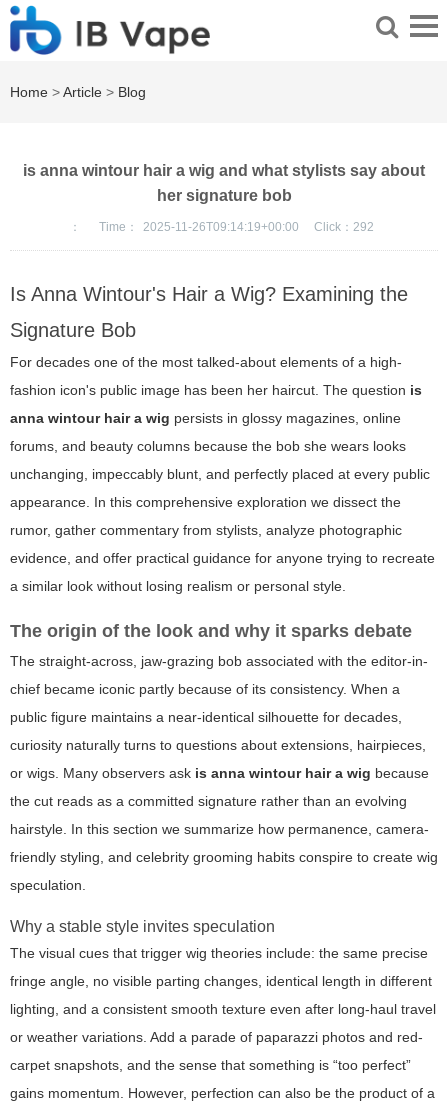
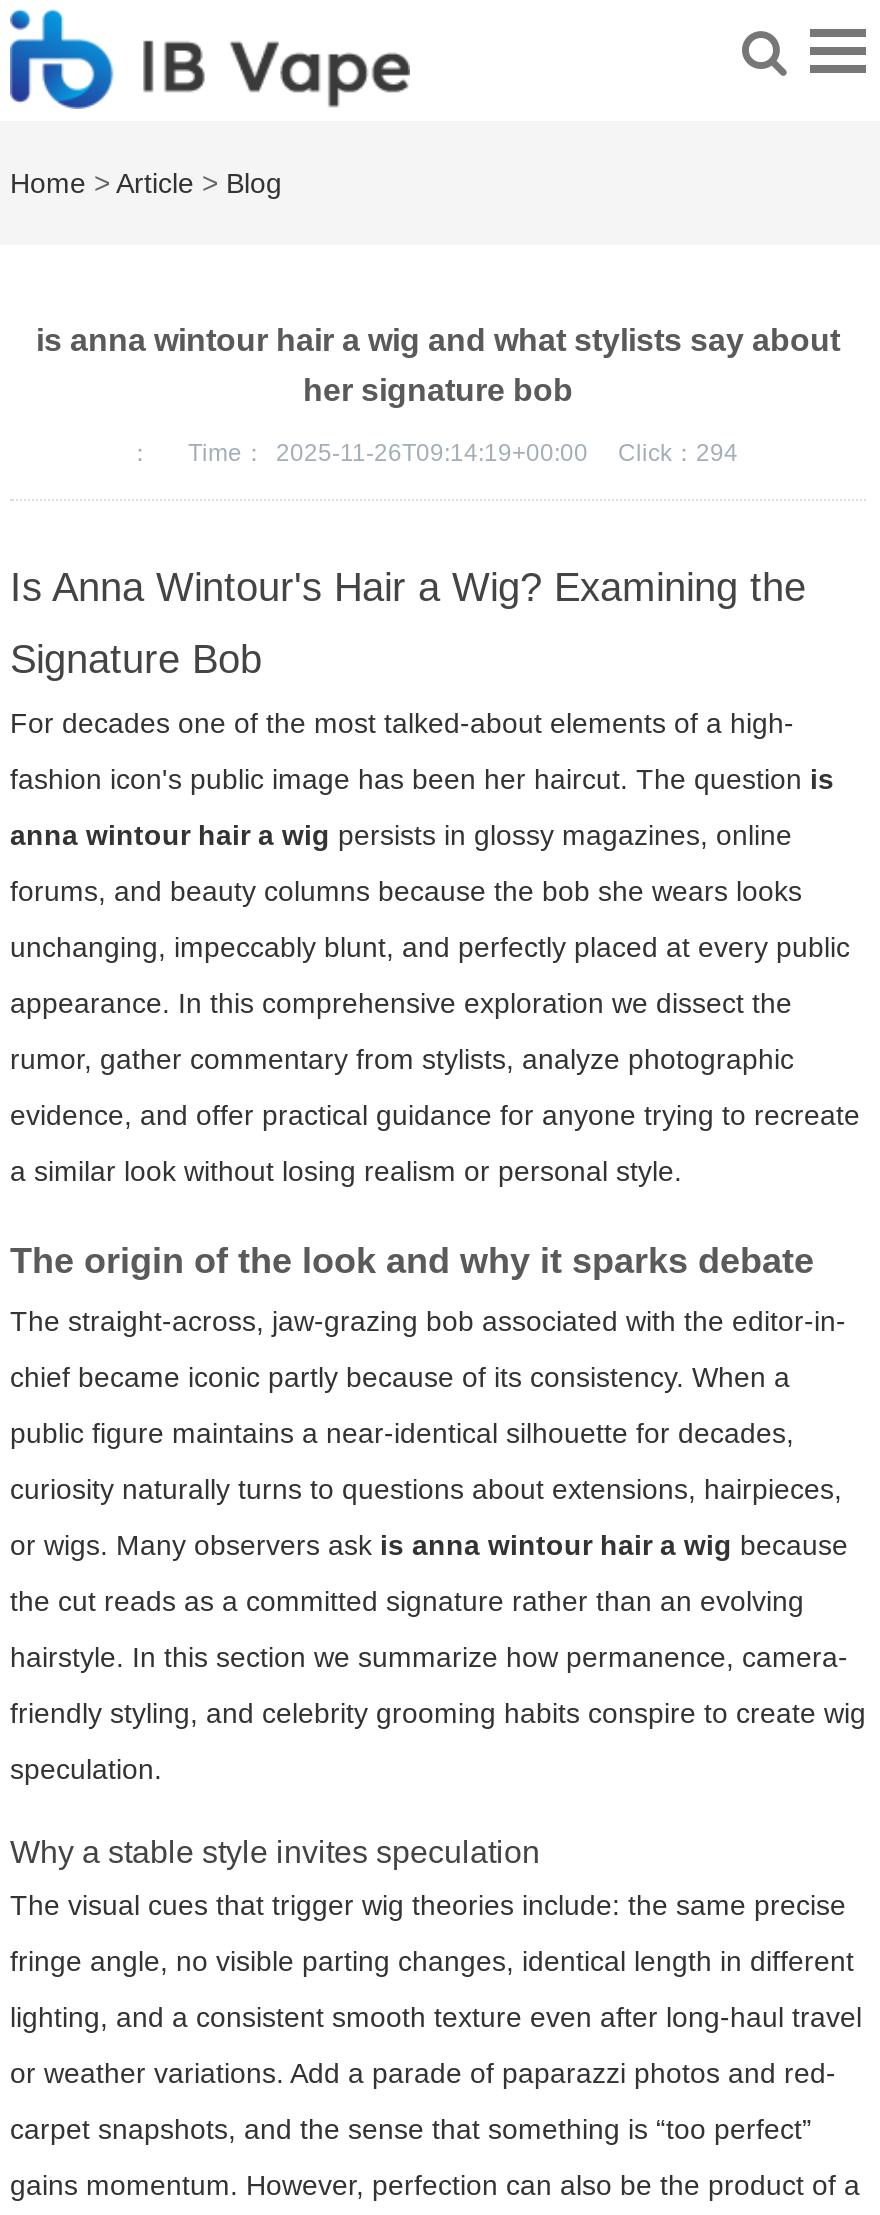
- Click：292
+ Click：294
